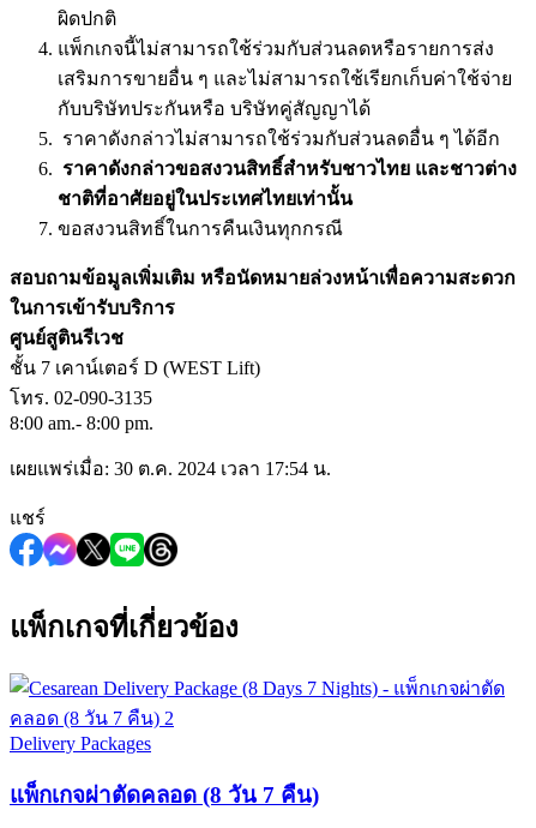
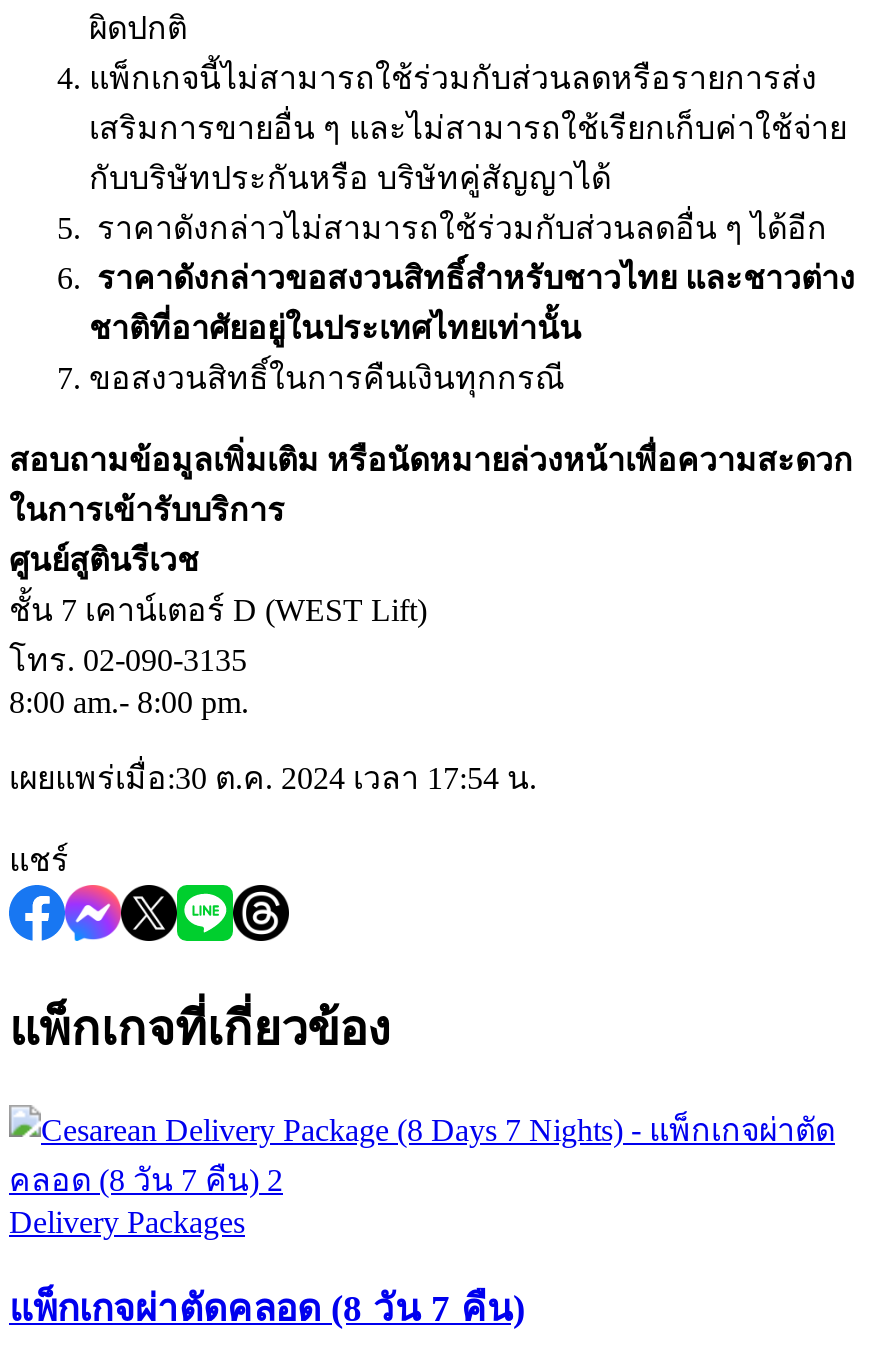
- เผยแพร่เมื่อ: 30 ต.ค. 2024 เวลา 17:54 น.
+ เผยแพร่เมื่อ:30 ต.ค. 2024 เวลา 17:54 น.
